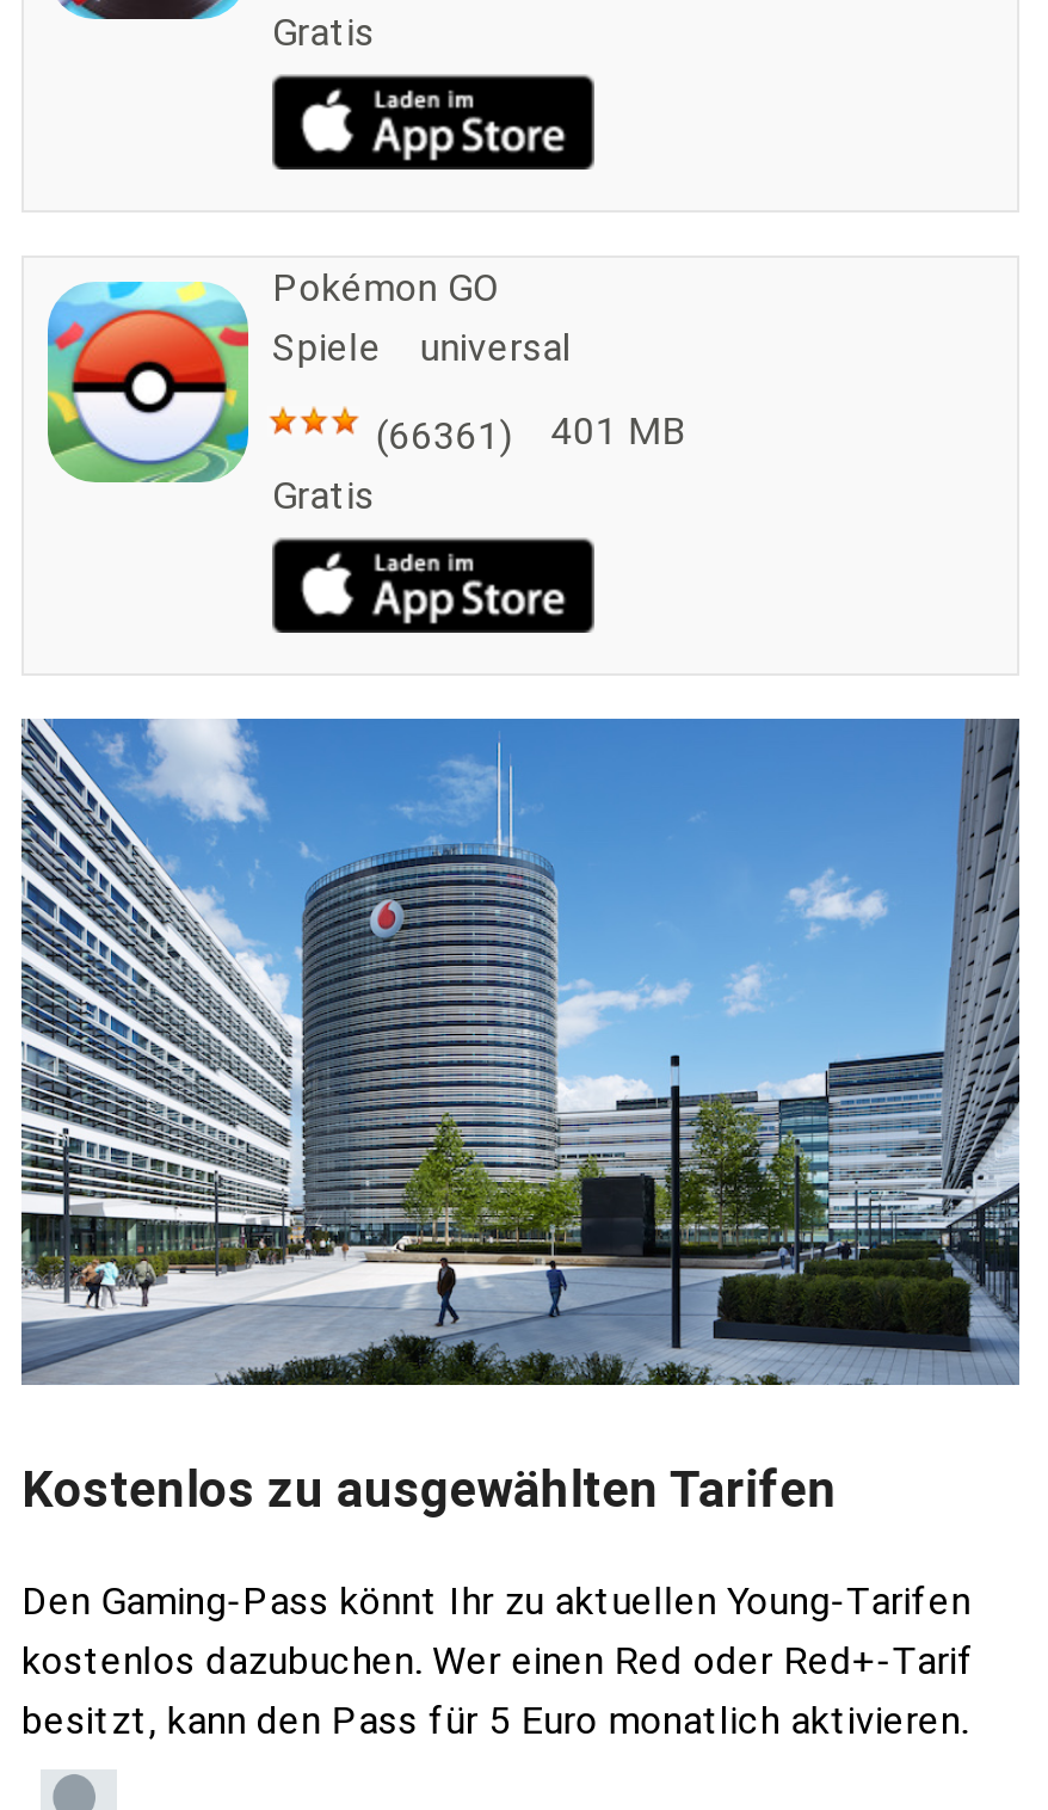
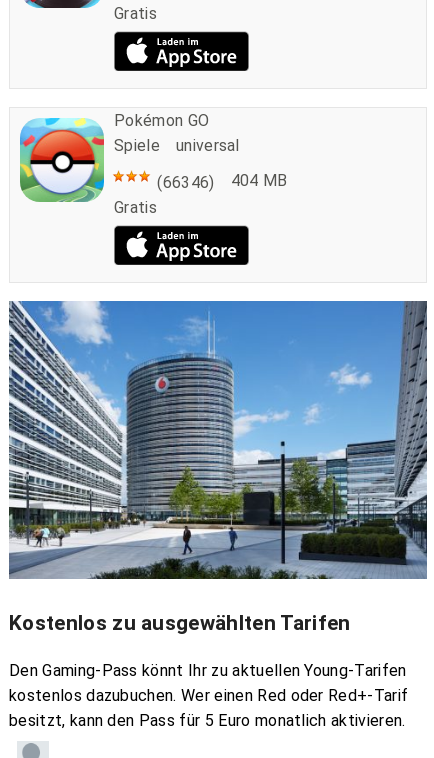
- (66361)
+ (66346)

- 401 MB
+ 404 MB
